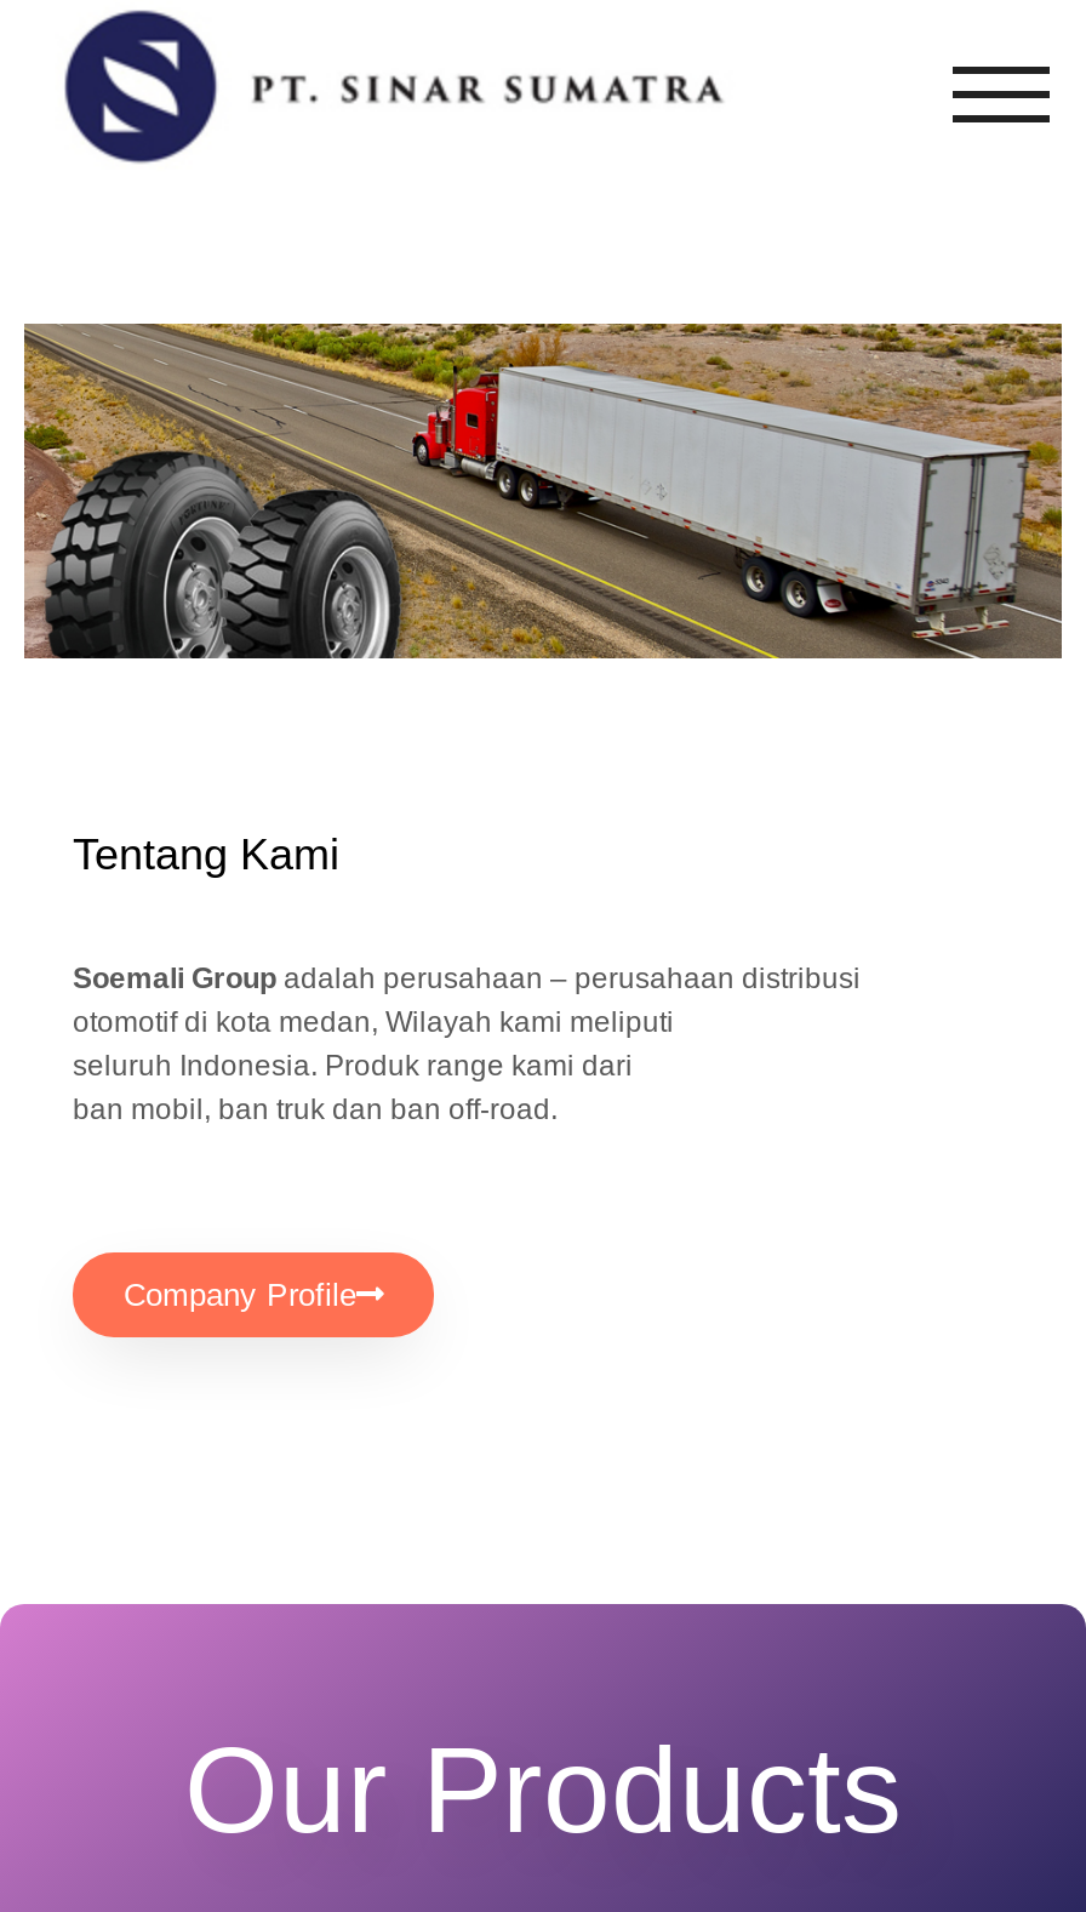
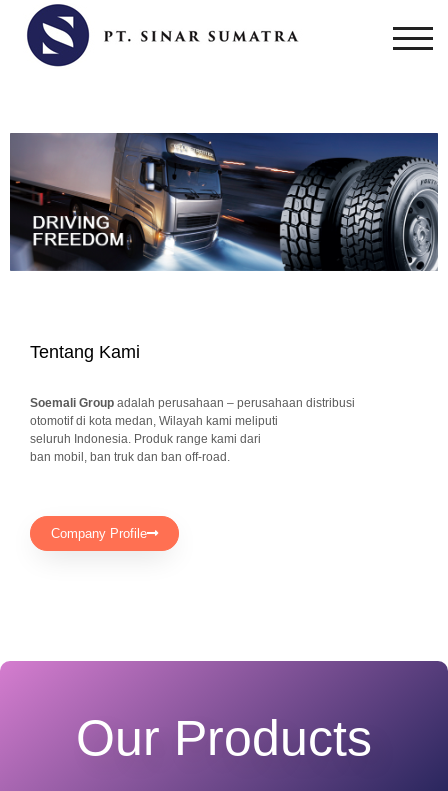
- [image]
+ [image]
